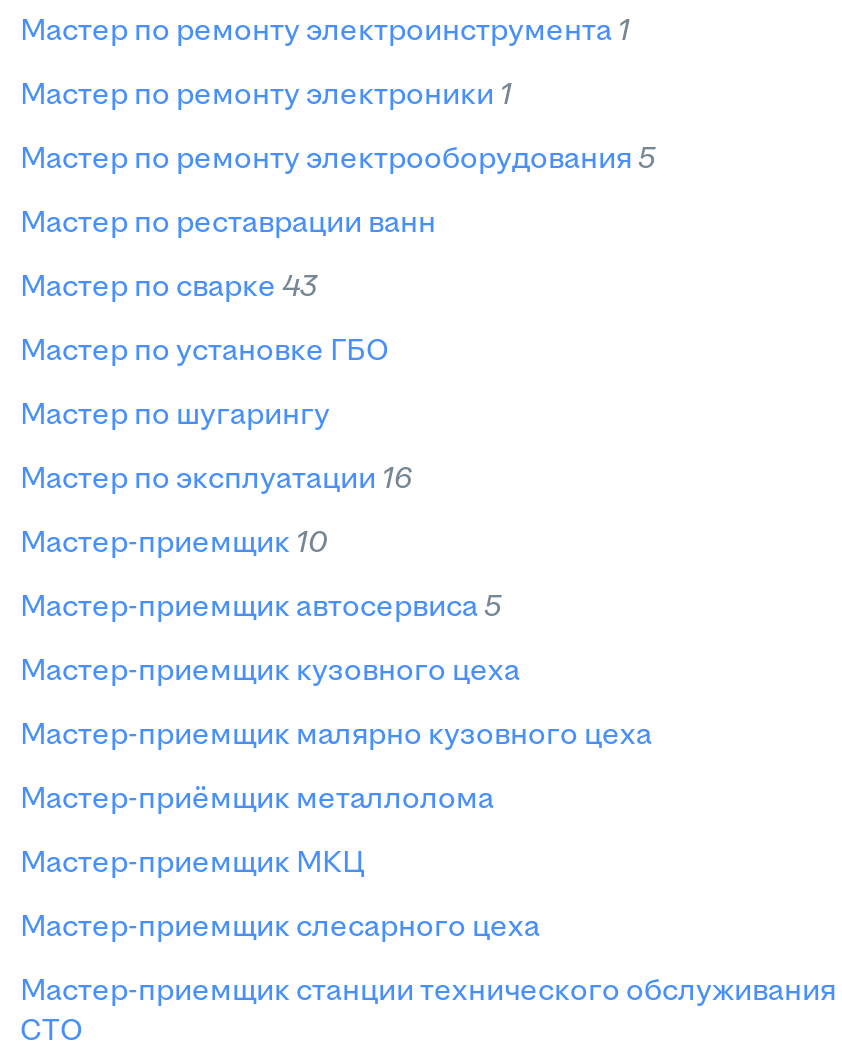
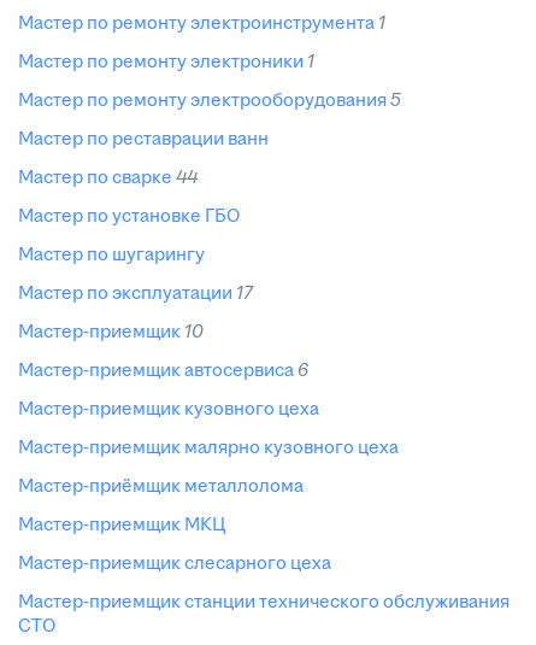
- мастер по сварке 43
+ мастер по сварке 44

- мастер по эксплуатации 16
+ мастер по эксплуатации 17

- мастер-приемщик автосервиса 5
+ мастер-приемщик автосервиса 6
